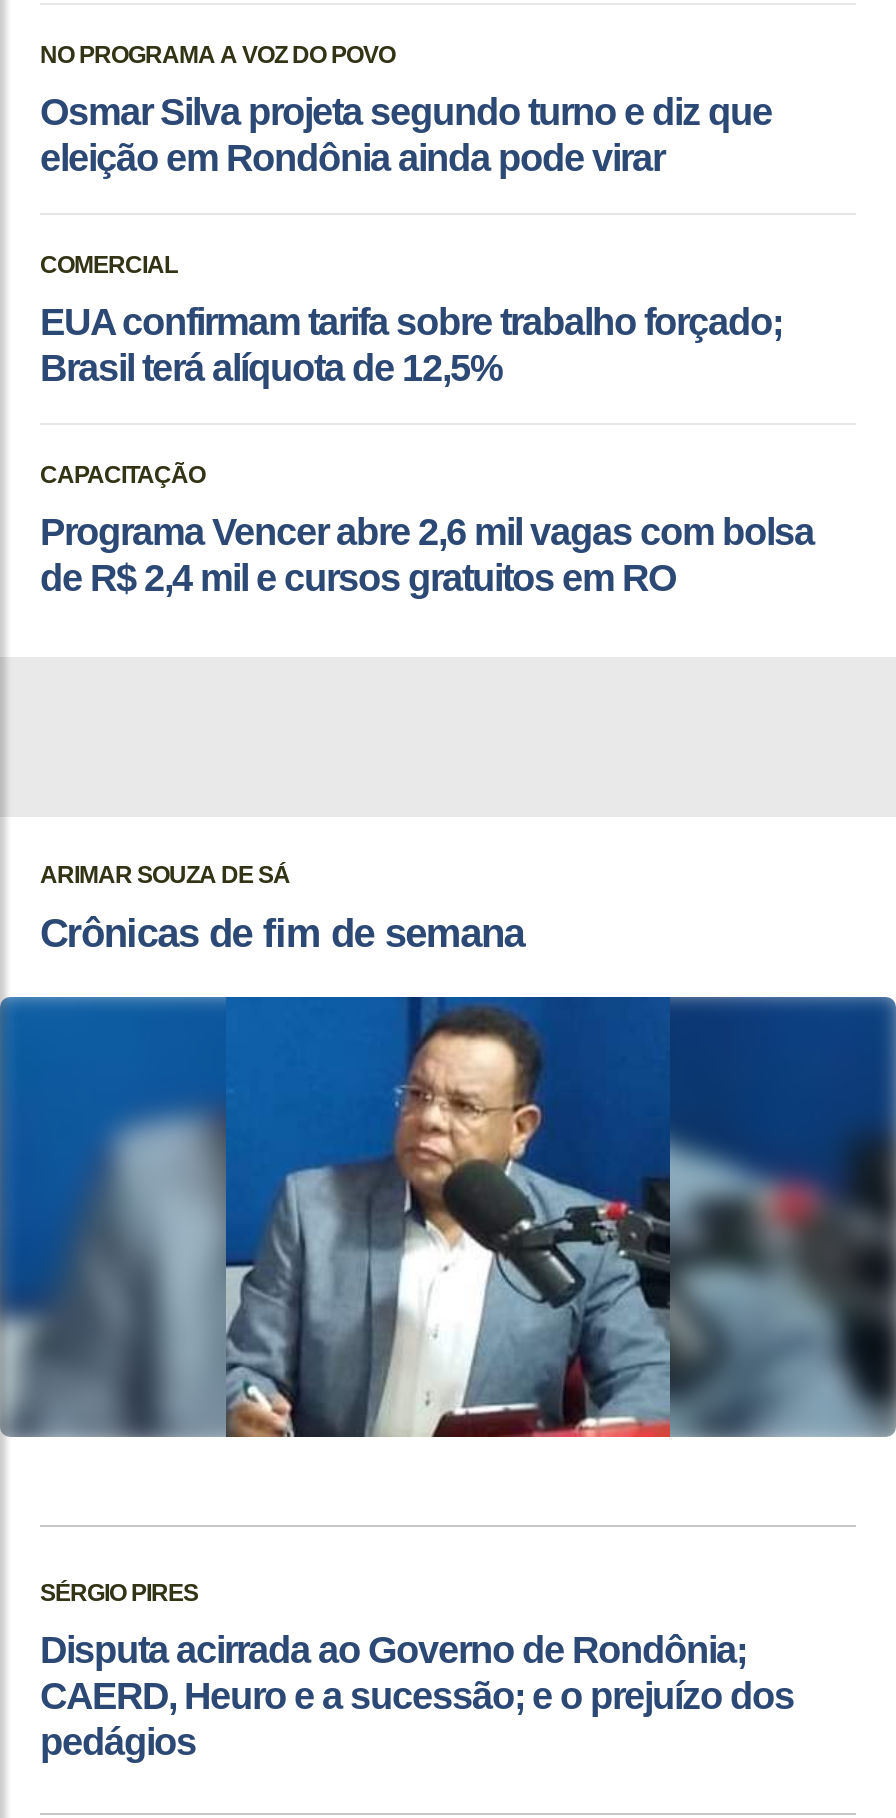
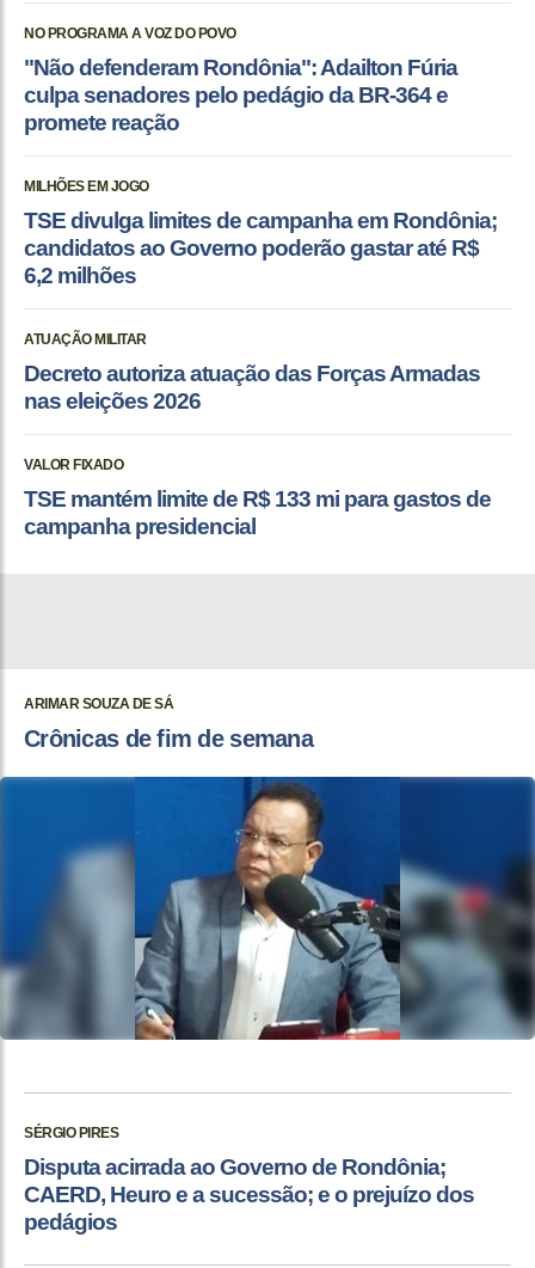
- Osmar Silva projeta segundo turno e diz que
- eleição em Rondônia ainda pode virar
- COMERCIAL
- EUA confirmam tarifa sobre trabalho forçado;
- Brasil terá alíquota de 12,5%
- CAPACITAÇÃO
- Programa Vencer abre 2,6 mil vagas com bolsa
- de R$ 2,4 mil e cursos gratuitos em RO
+ "Não defenderam Rondônia": Adailton Fúria
+ culpa senadores pelo pedágio da BR-364 e
+ promete reação
+ MILHÕES EM JOGO
+ TSE divulga limites de campanha em Rondônia;
+ candidatos ao Governo poderão gastar até R$
+ 6,2 milhões
+ ATUAÇÃO MILITAR
+ Decreto autoriza atuação das Forças Armadas
+ nas eleições 2026
+ VALOR FIXADO
+ TSE mantém limite de R$ 133 mi para gastos de
+ campanha presidencial
